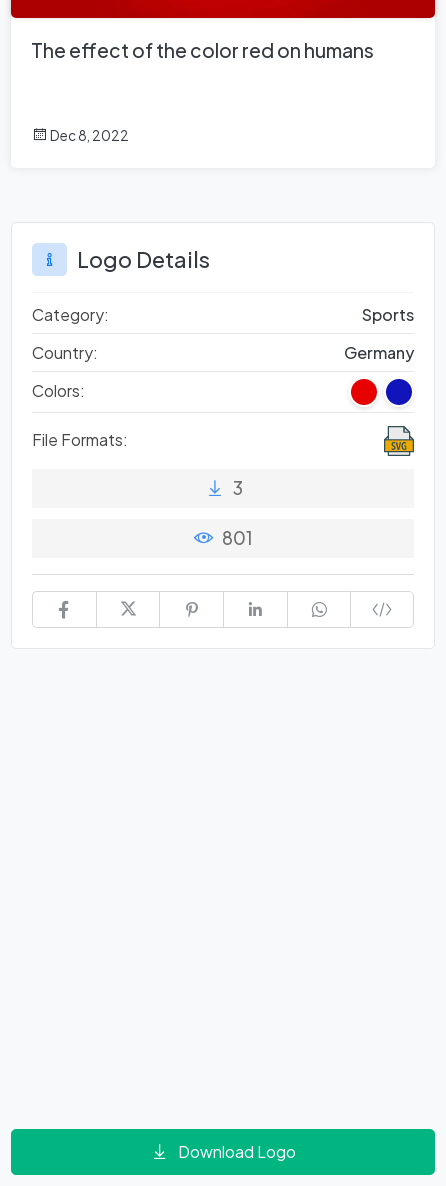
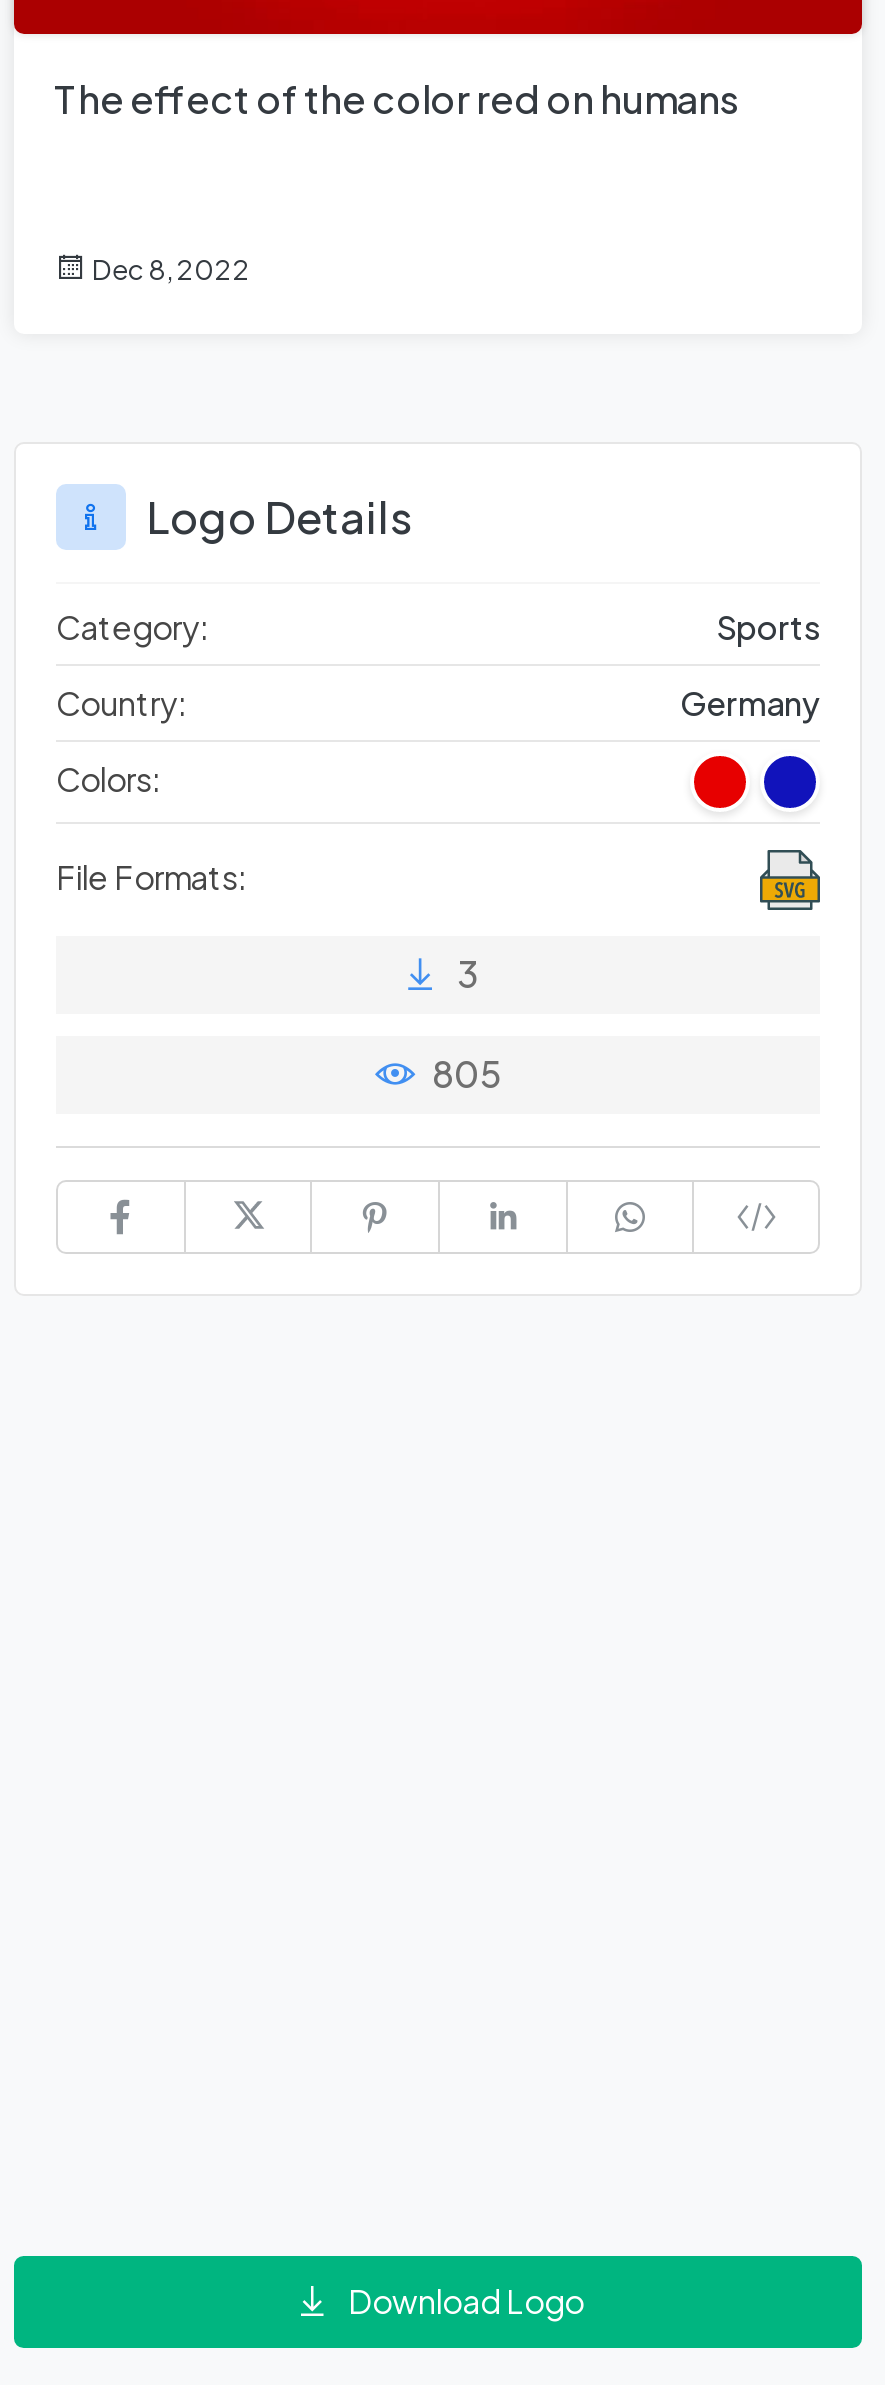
- 801
+ 805
